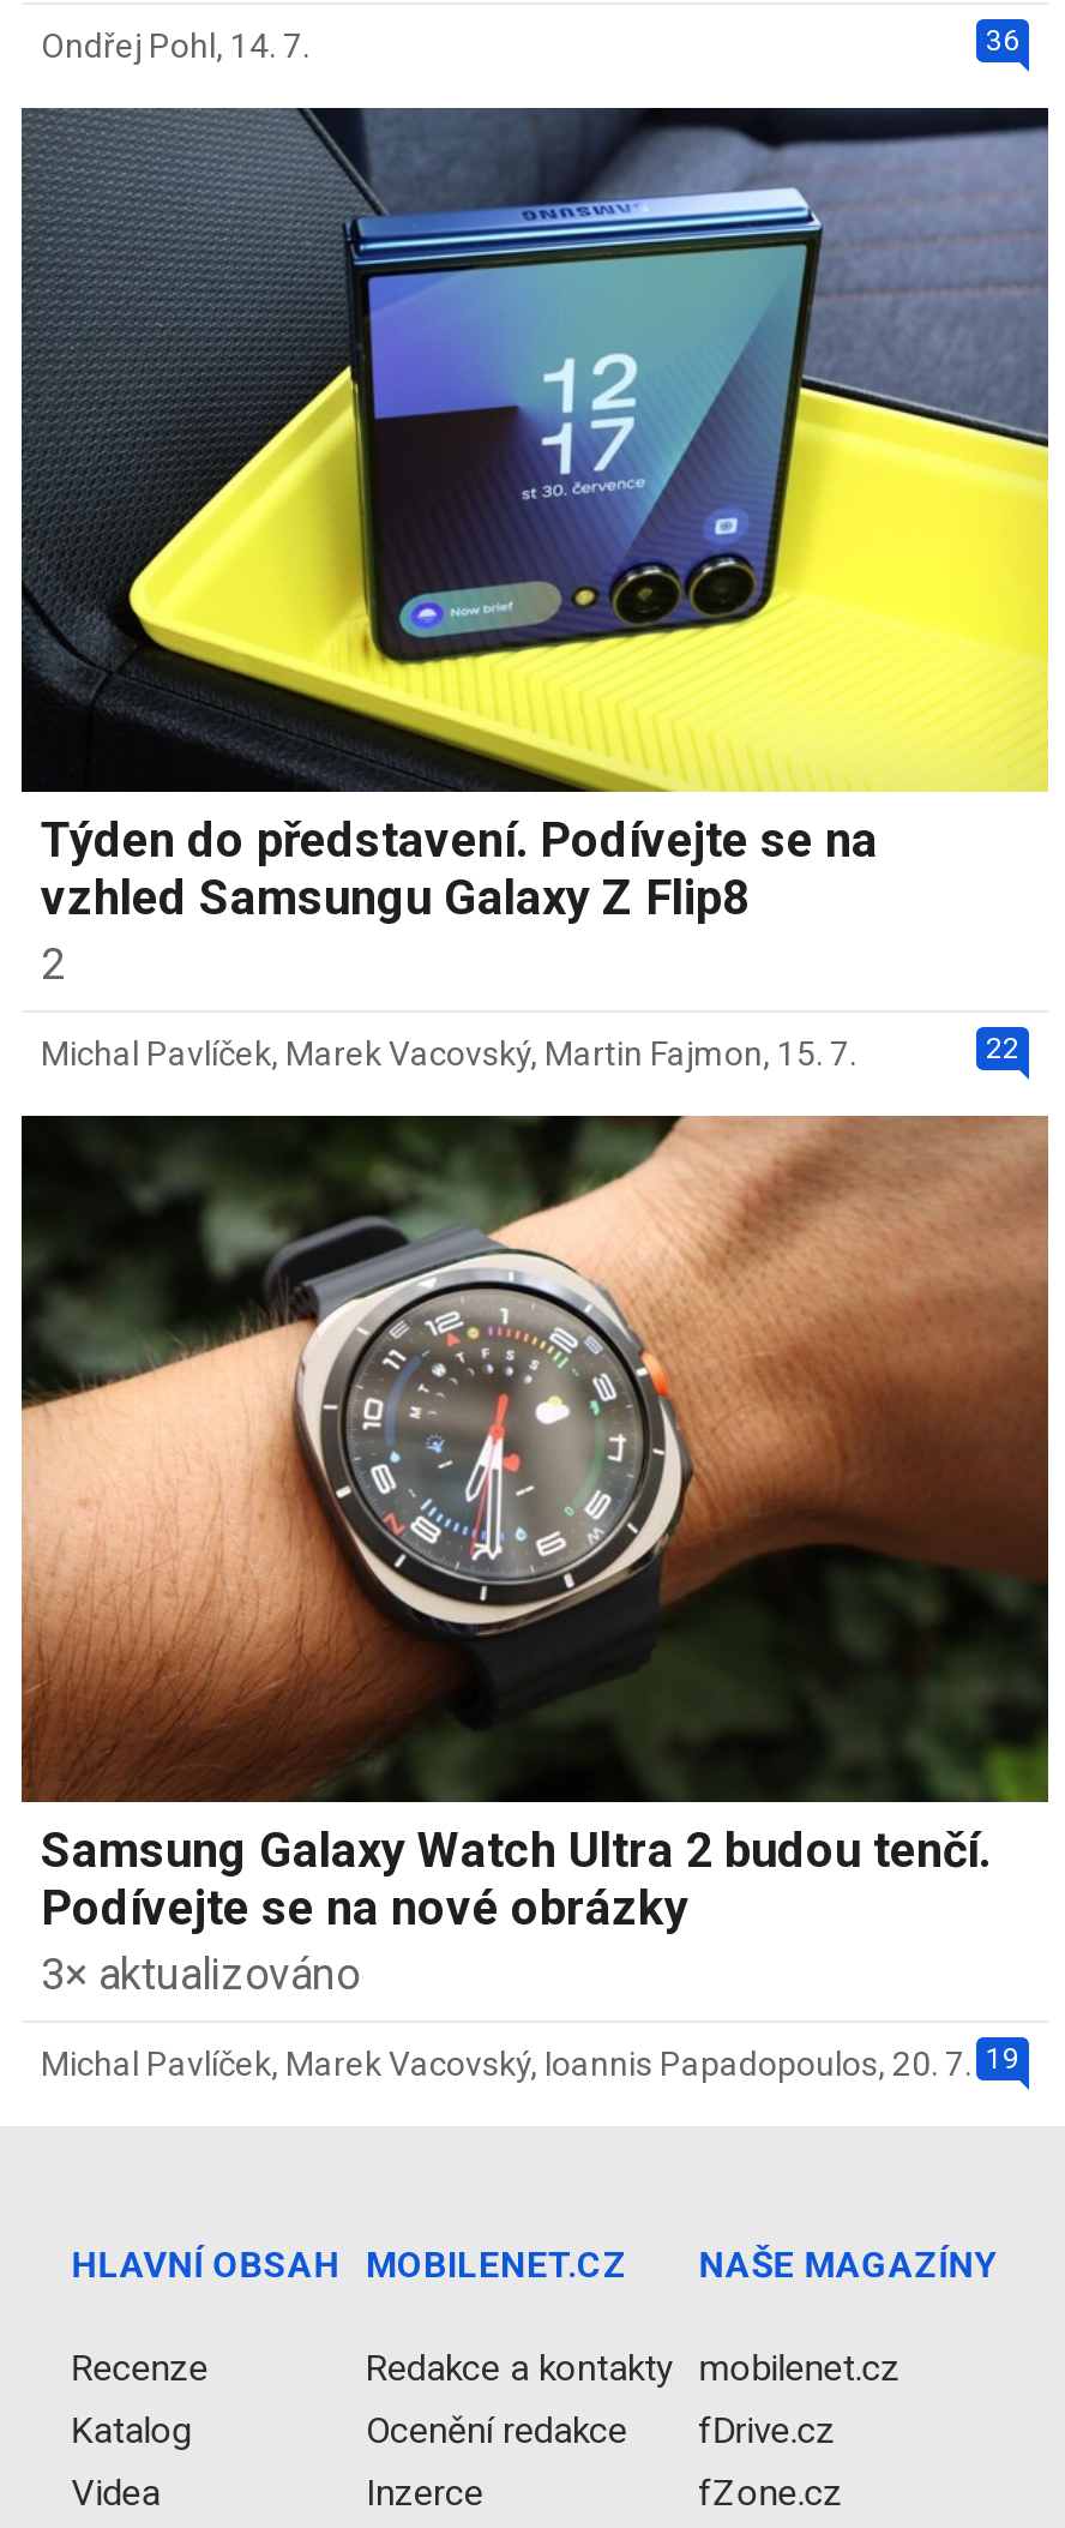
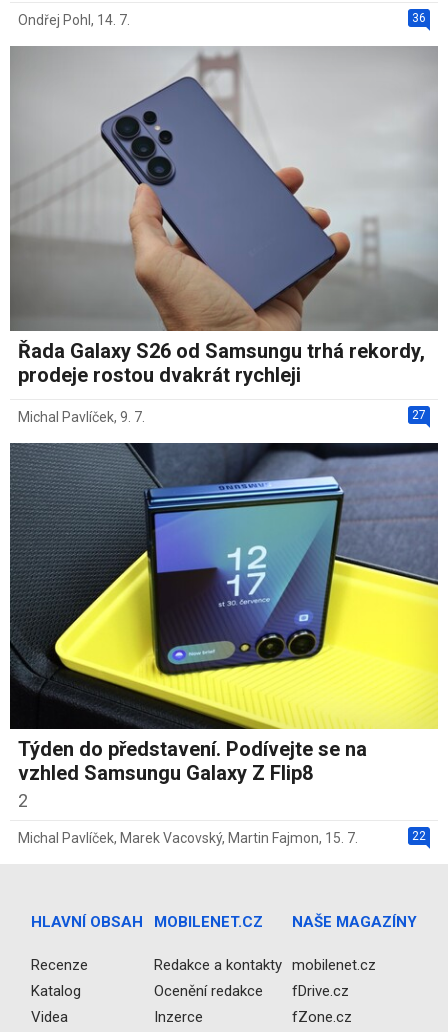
+ [image]
+ Řada Galaxy S26 od Samsungu trhá rekordy,
+ prodeje rostou dvakrát rychleji
+ 27
+ Michal Pavlíček, 9. 7.

moved down: [image] | Týden do představení. Podívejte se na | vzhled Samsungu Galaxy Z Flip8 | 2 | 22 | Michal Pavlíček, Marek Vacovský, Martin Fajmon, 15. 7.

- [image]
- Samsung Galaxy Watch Ultra 2 budou tenčí.
- Podívejte se na nové obrázky
- 3× aktualizováno
- 19
- Michal Pavlíček, Marek Vacovský, Ioannis Papadopoulos, 20. 7.
